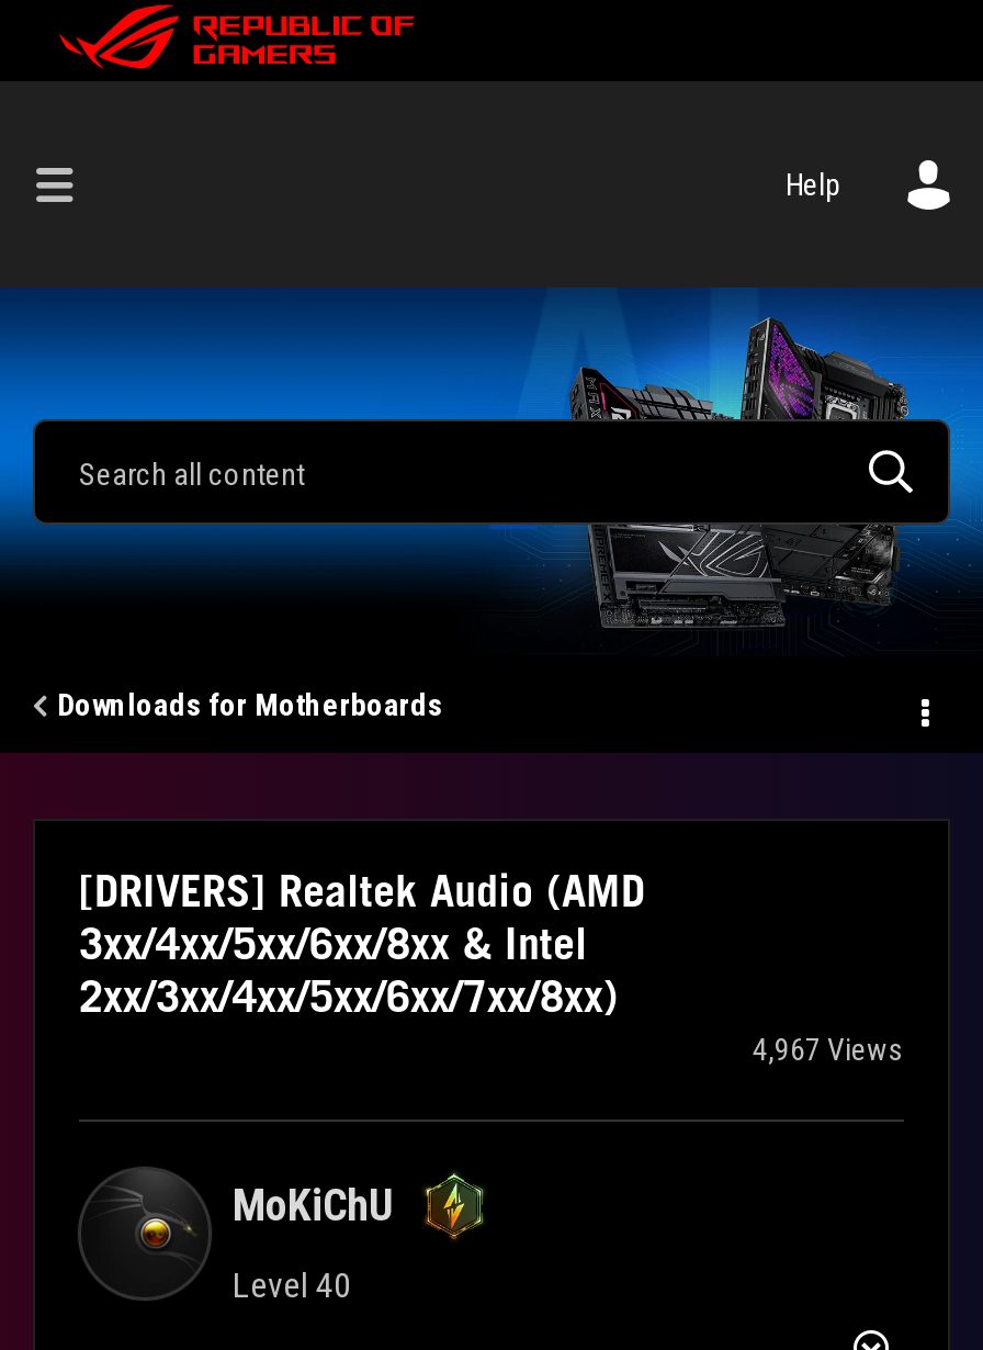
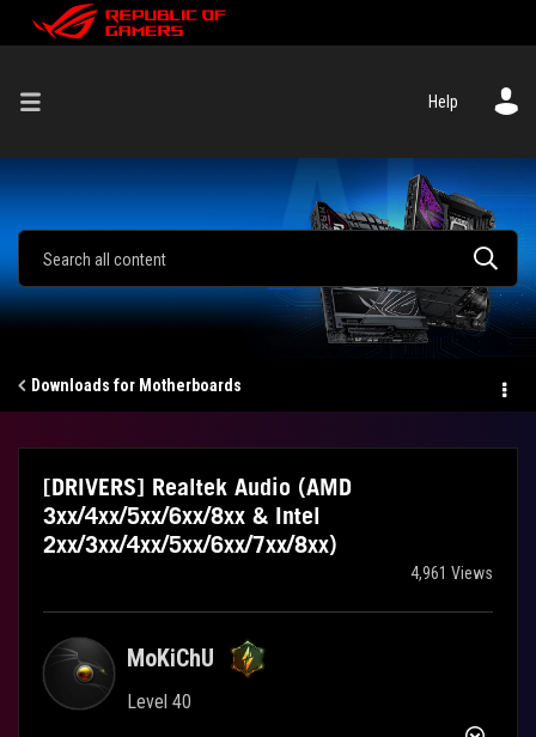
- 4,967 Views
+ 4,961 Views
